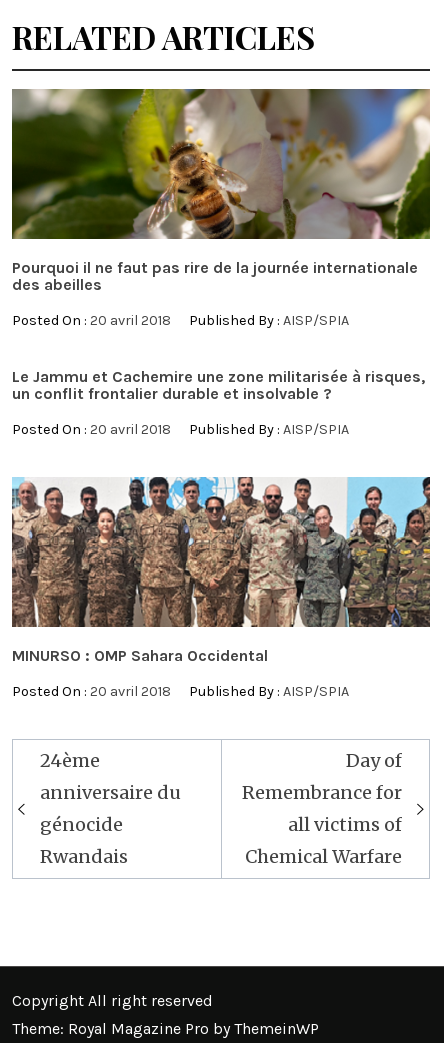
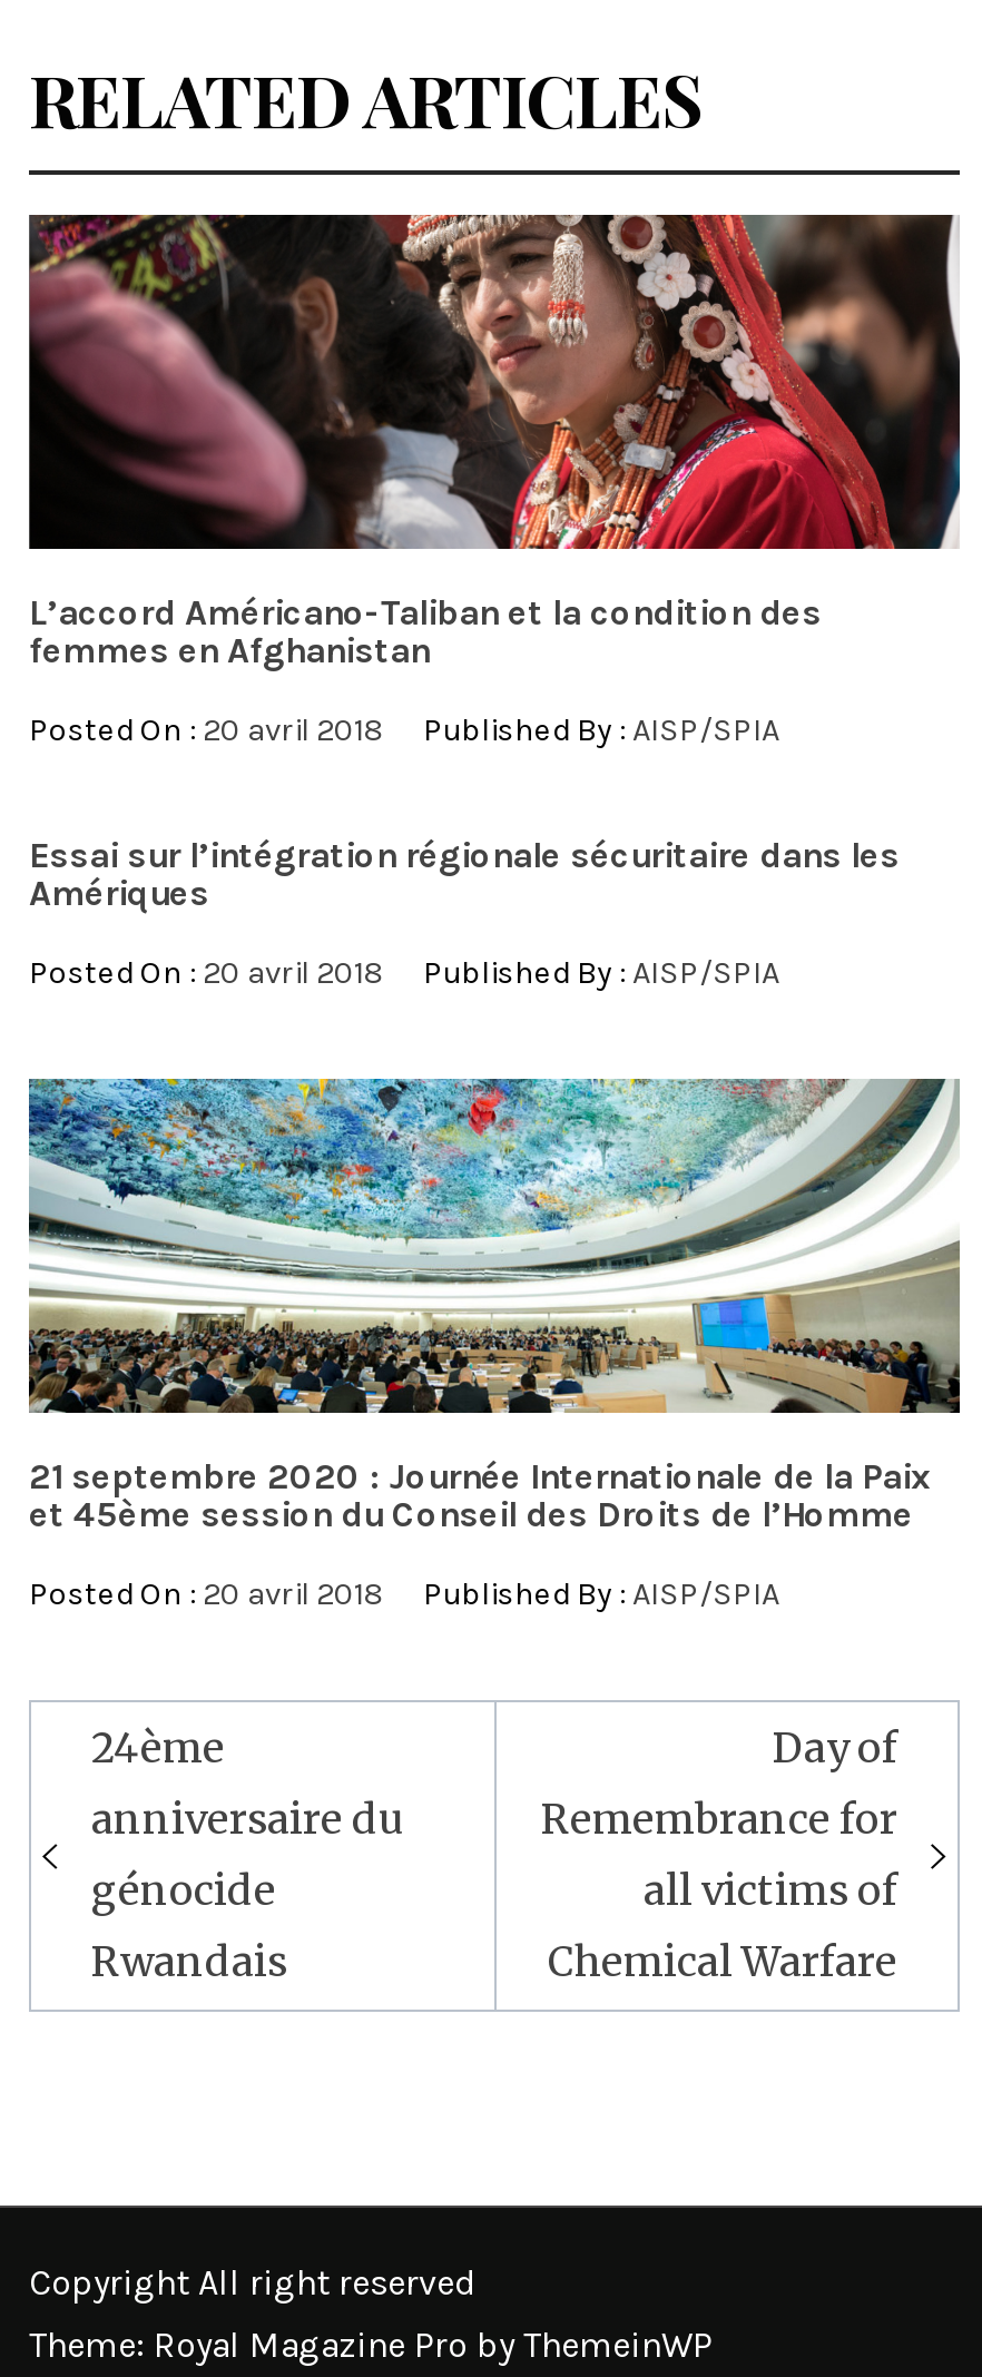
- [image]
- Pourquoi il ne faut pas rire de la journée internationale
- des abeilles
+ [image]
+ L’accord Américano-Taliban et la condition des
+ femmes en Afghanistan

- Le Jammu et Cachemire une zone militarisée à risques,
- un conflit frontalier durable et insolvable ?
+ Essai sur l’intégration régionale sécuritaire dans les
+ Amériques

- [image]
- MINURSO : OMP Sahara Occidental
+ [image]
+ 21 septembre 2020 : Journée Internationale de la Paix
+ et 45ème session du Conseil des Droits de l’Homme
